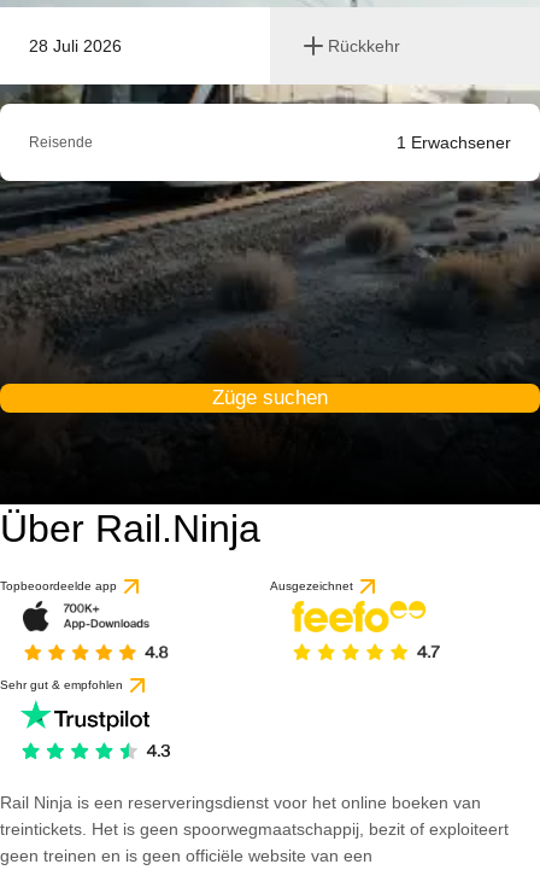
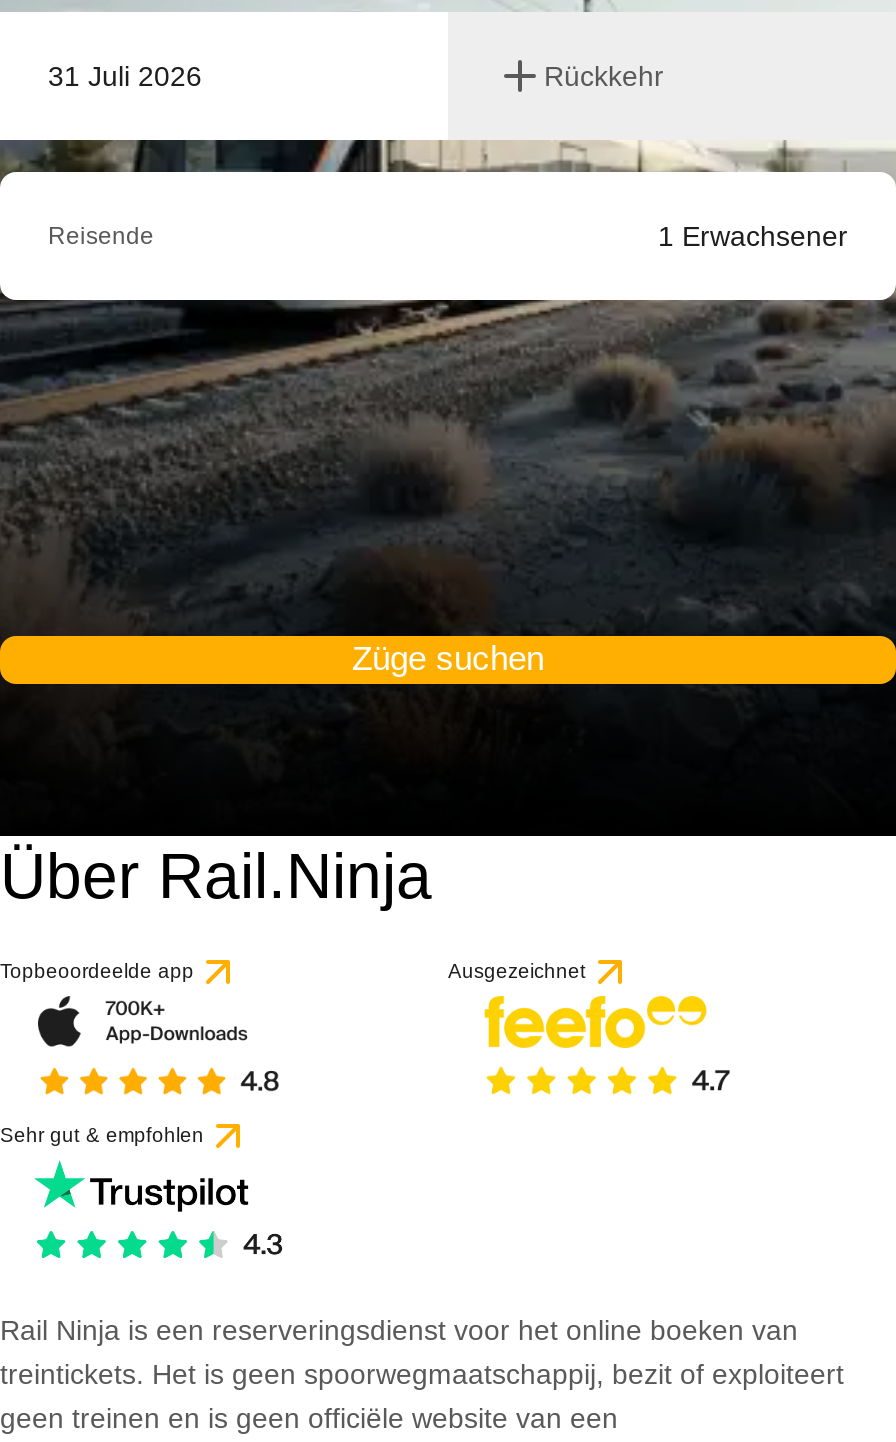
- 28 Juli 2026
+ 31 Juli 2026
